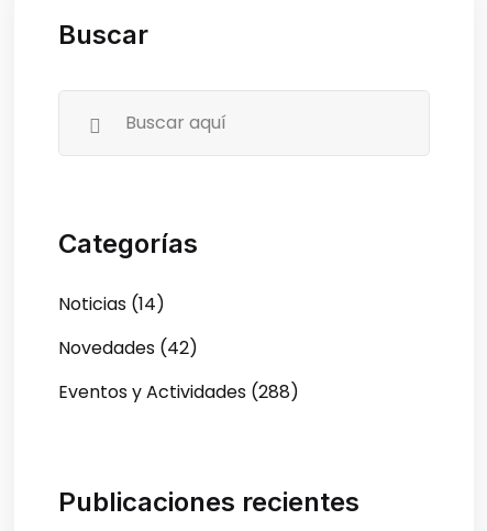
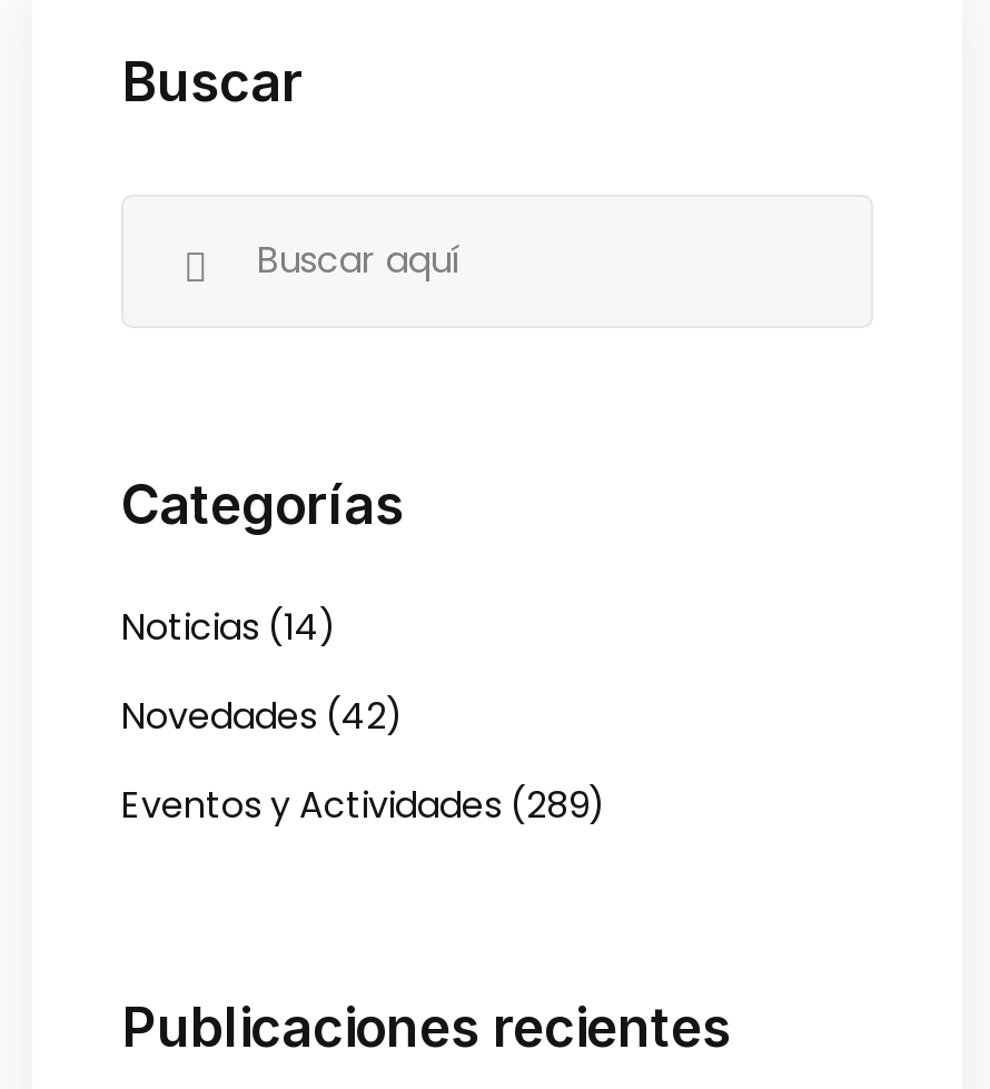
- Eventos y Actividades (288)
+ Eventos y Actividades (289)
